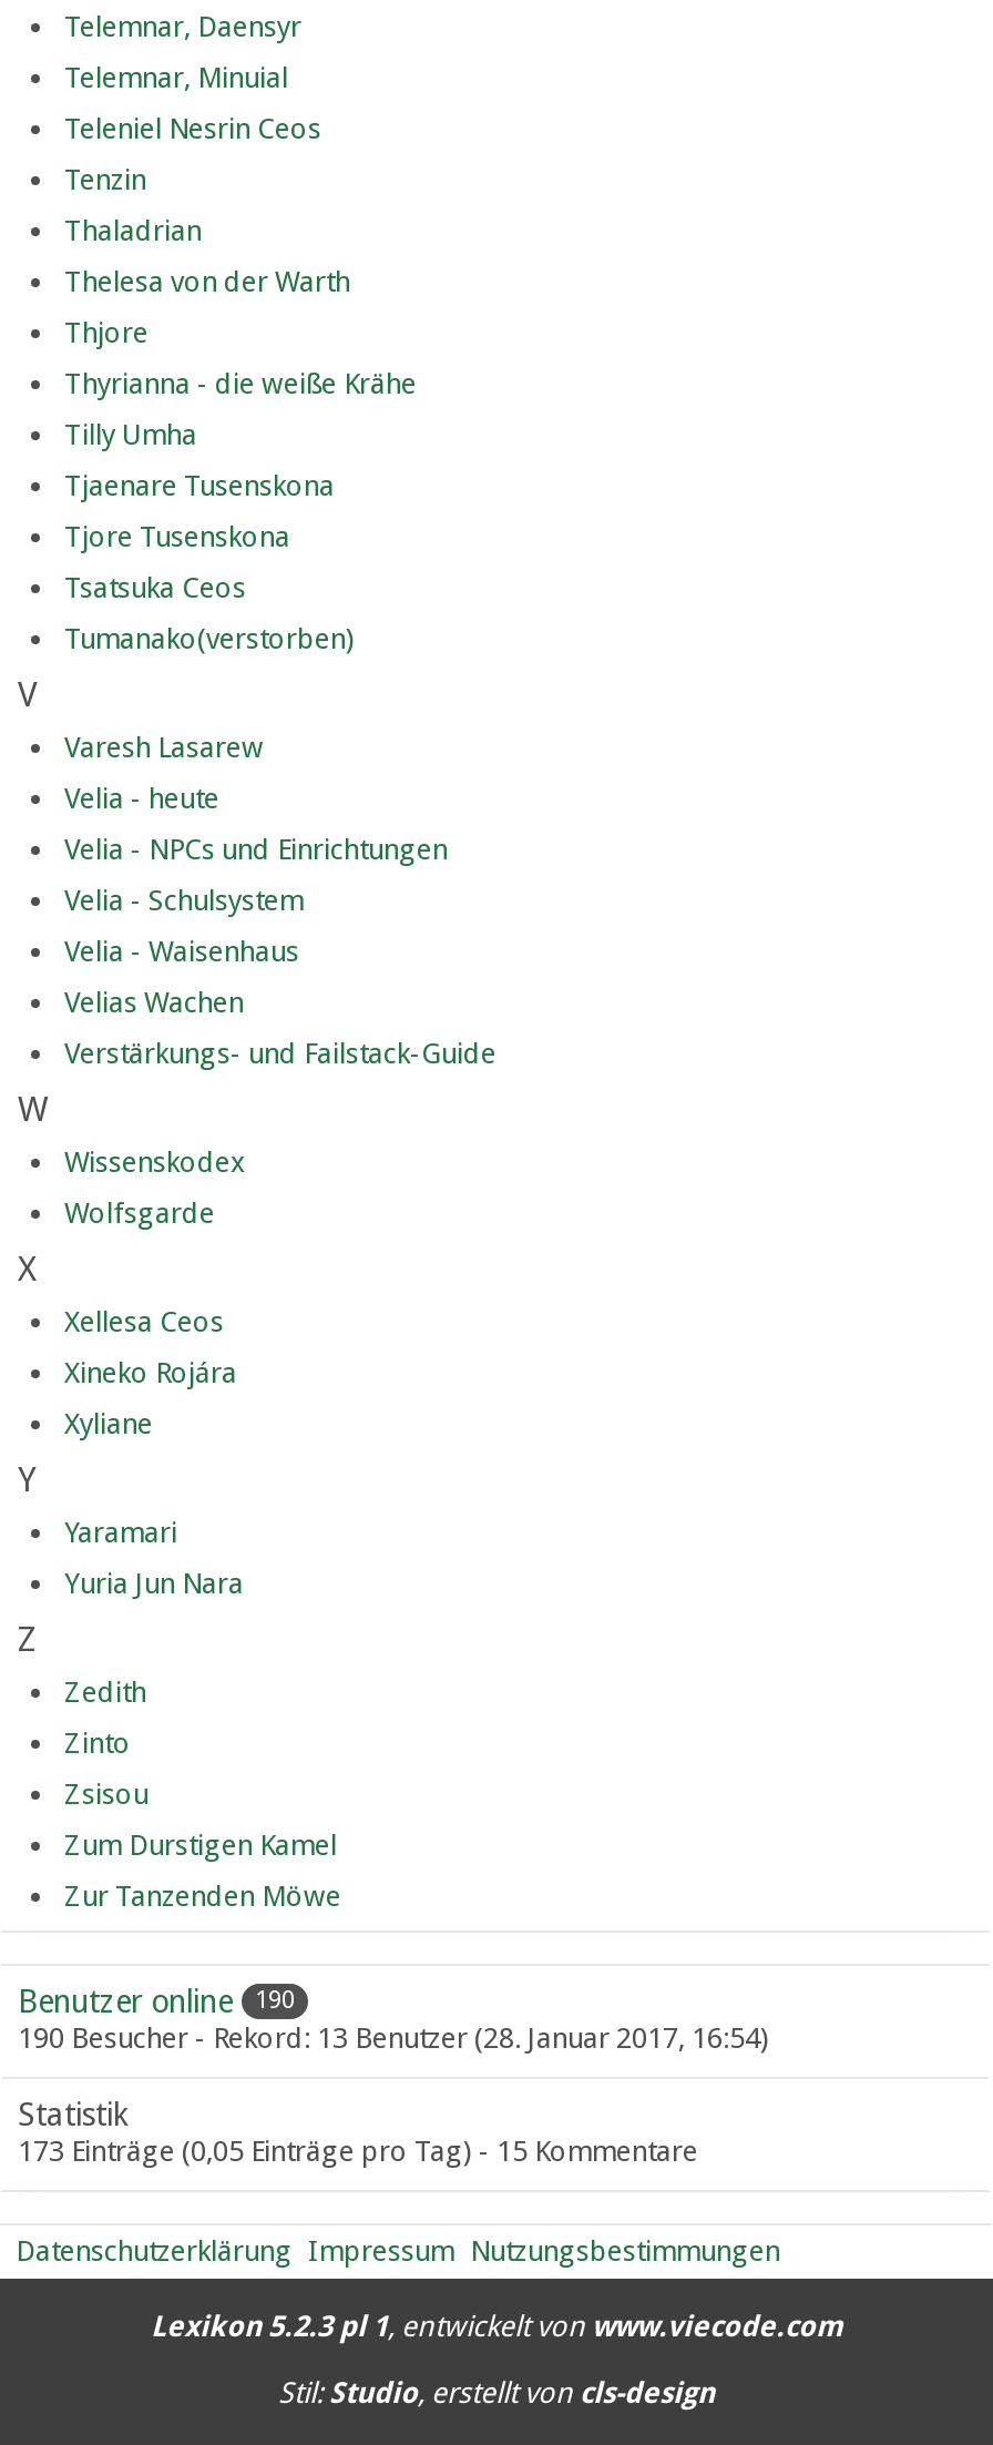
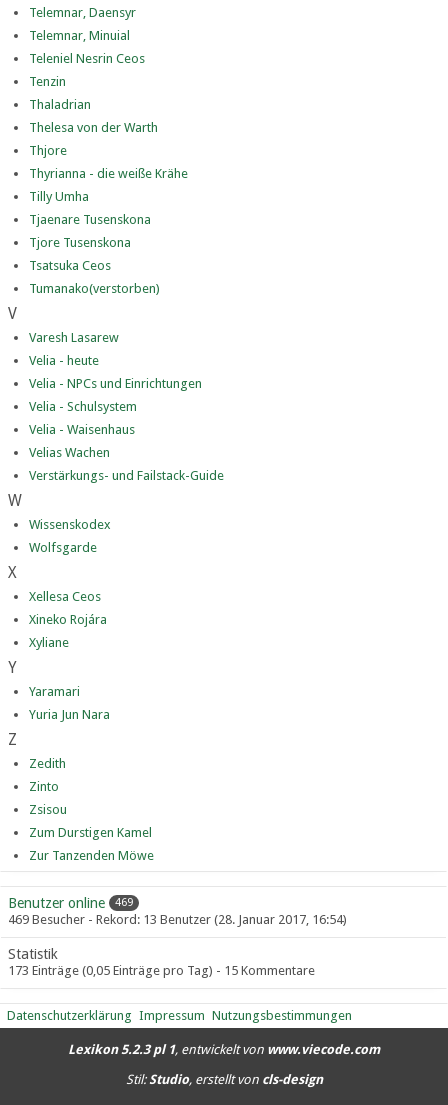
- Benutzer online 190
+ Benutzer online 469

- 190 Besucher - Rekord: 13 Benutzer (28. Januar 2017, 16:54)
+ 469 Besucher - Rekord: 13 Benutzer (28. Januar 2017, 16:54)
